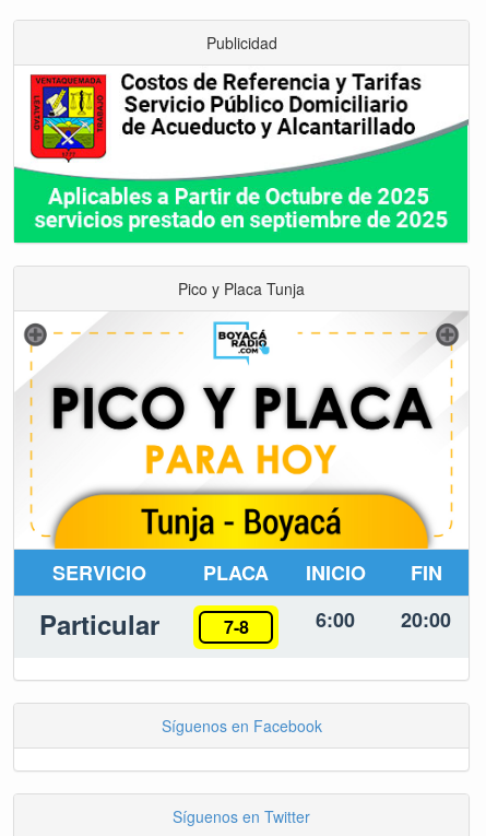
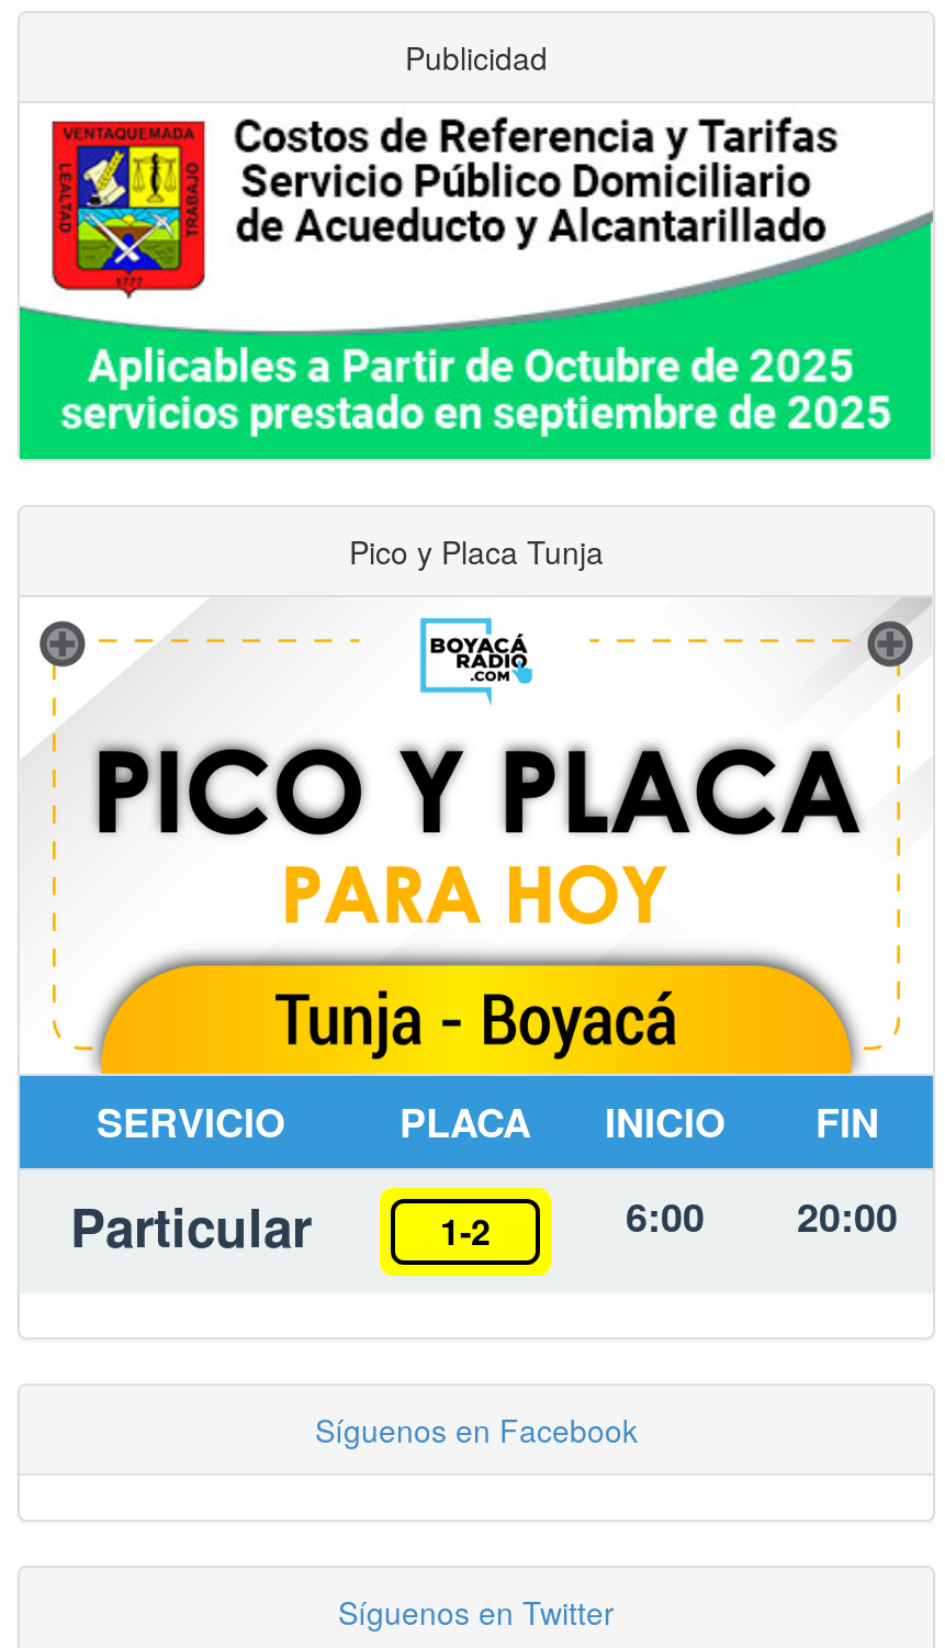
- 7-8
+ 1-2
